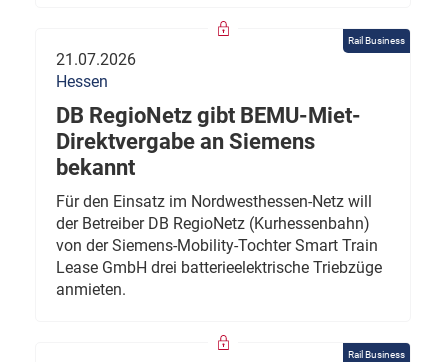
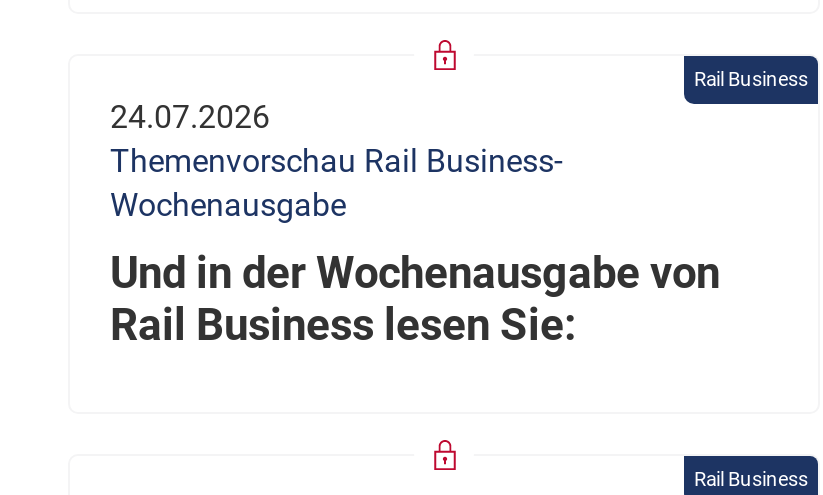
- 21.07.2026
- Hessen
- DB RegioNetz gibt BEMU-Miet-
- Direktvergabe an Siemens
- bekannt
- Für den Einsatz im Nordwesthessen-Netz will
- der Betreiber DB RegioNetz (Kurhessenbahn)
- von der Siemens-Mobility-Tochter Smart Train
- Lease GmbH drei batterieelektrische Triebzüge
- anmieten.
+ 24.07.2026
+ Themenvorschau Rail Business-
+ Wochenausgabe
+ Und in der Wochenausgabe von
+ Rail Business lesen Sie:
